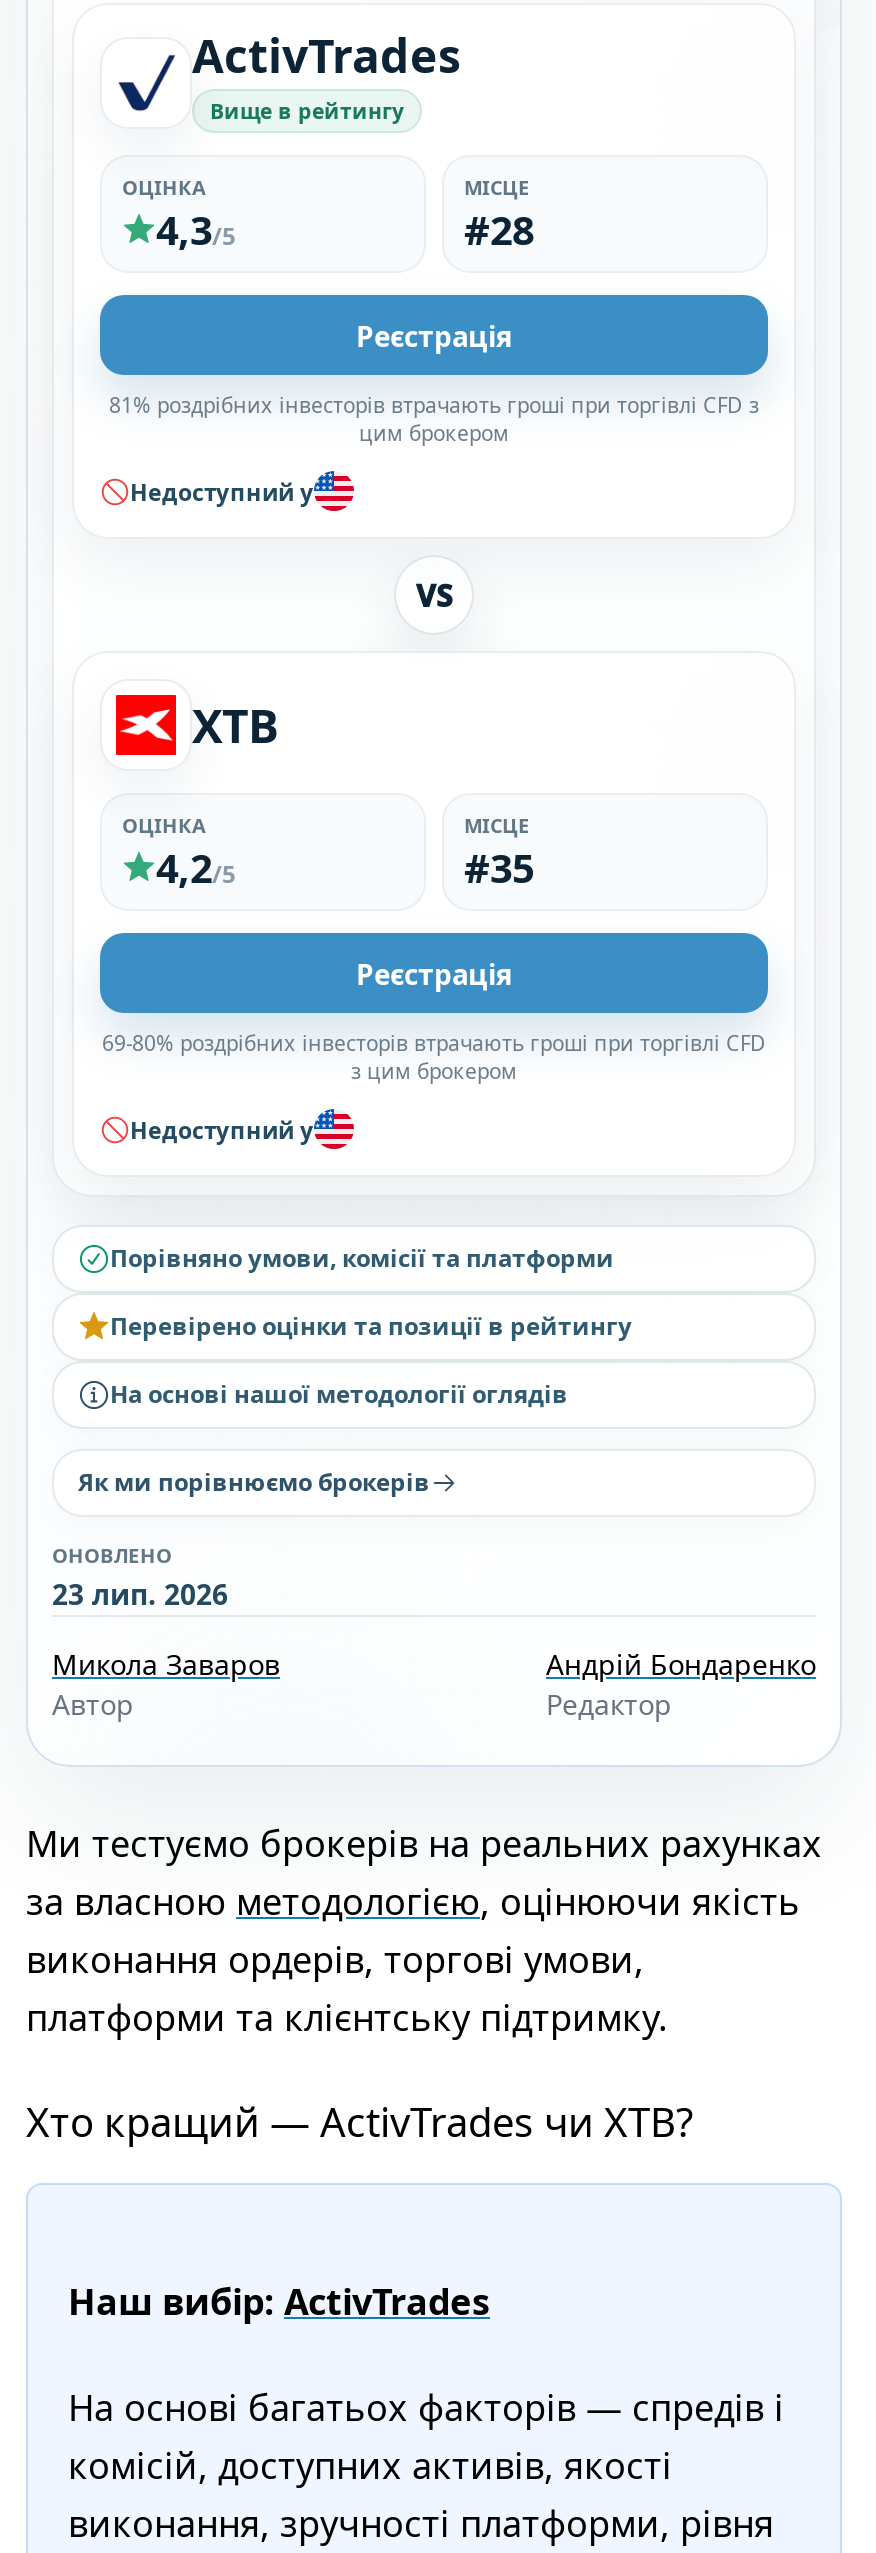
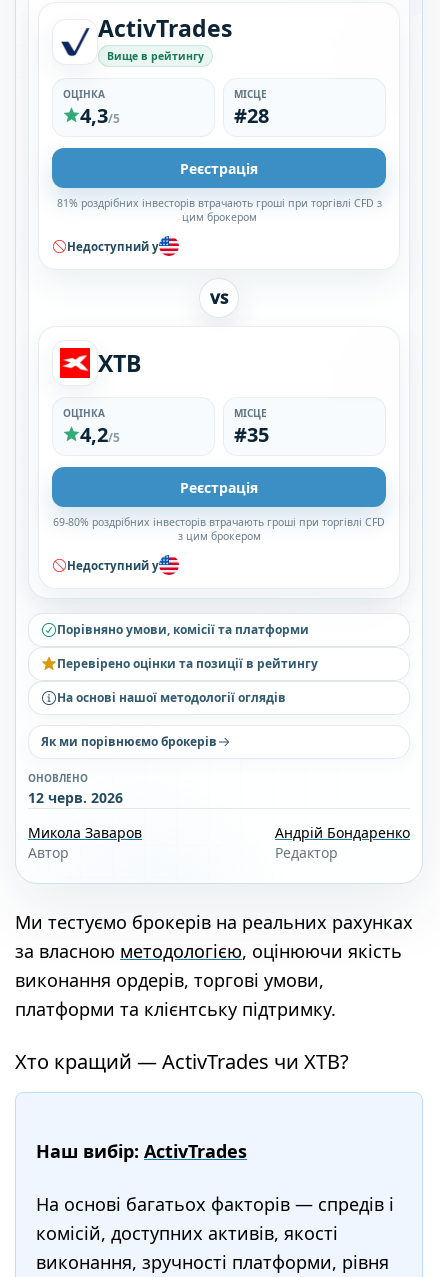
- 23 лип. 2026
+ 12 черв. 2026
